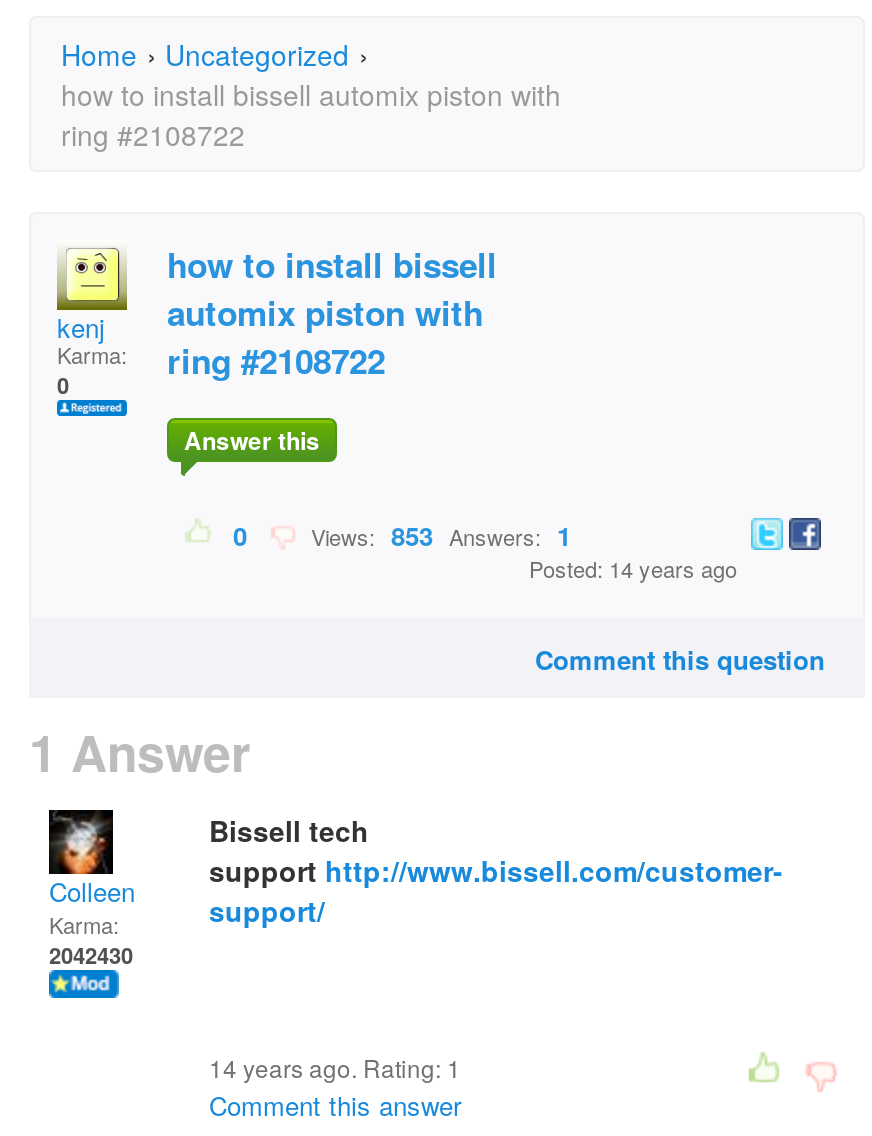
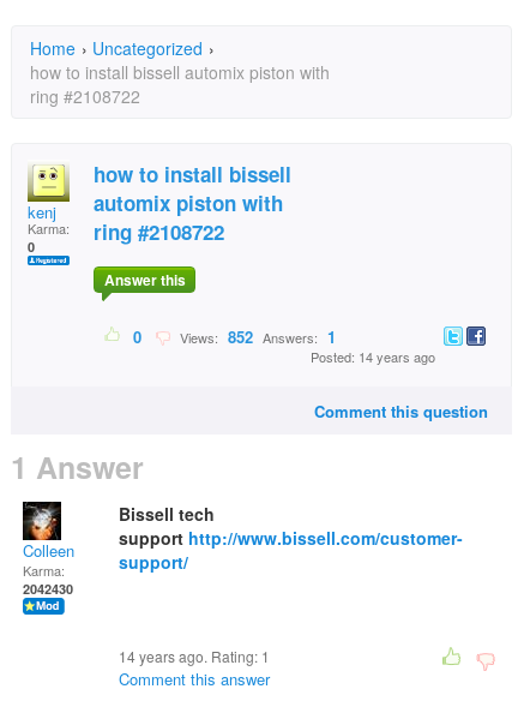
- Views: 853 Answers: 1
+ Views: 852 Answers: 1
